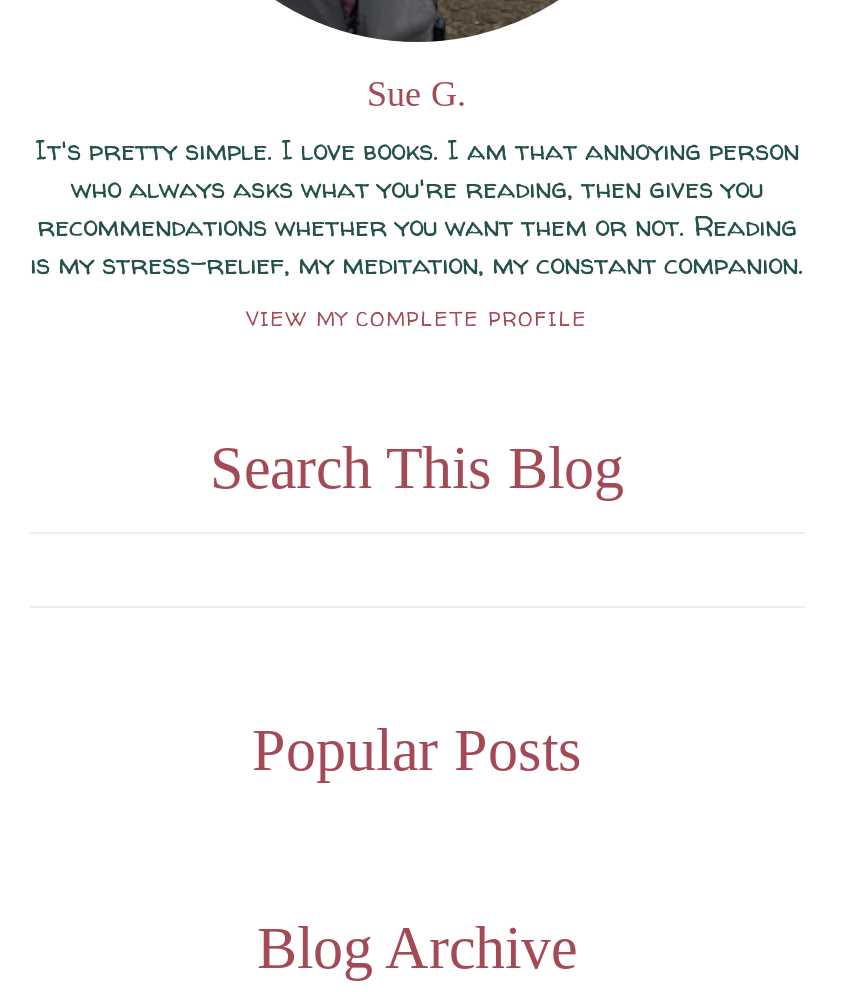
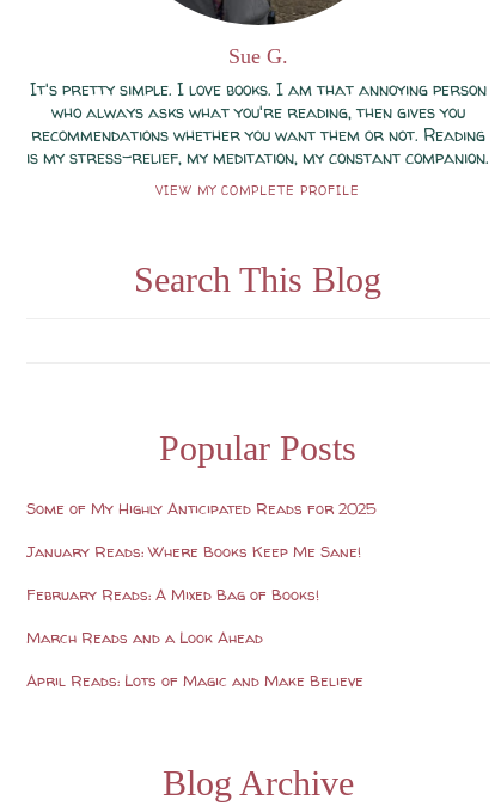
+ Some of My Highly Anticipated Reads for 2025
+ January Reads: Where Books Keep Me Sane!
+ February Reads: A Mixed Bag of Books!
+ March Reads and a Look Ahead
+ April Reads: Lots of Magic and Make Believe
